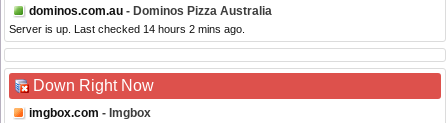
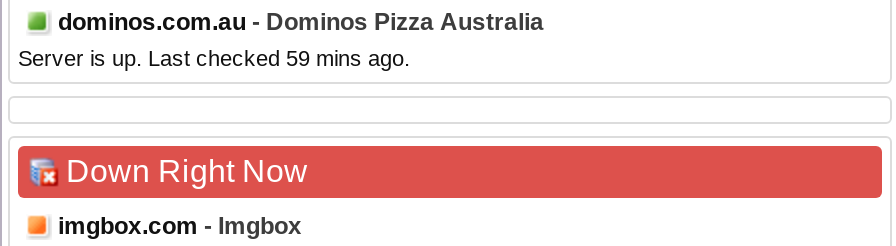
- Server is up. Last checked 14 hours 2 mins ago.
+ Server is up. Last checked 59 mins ago.
